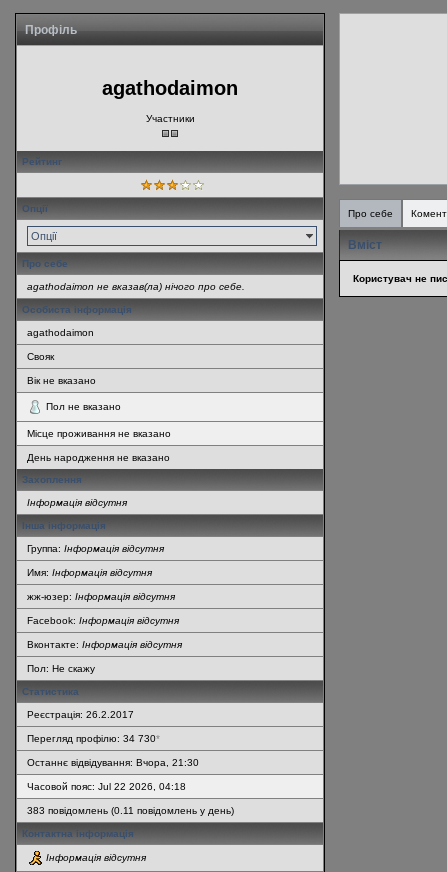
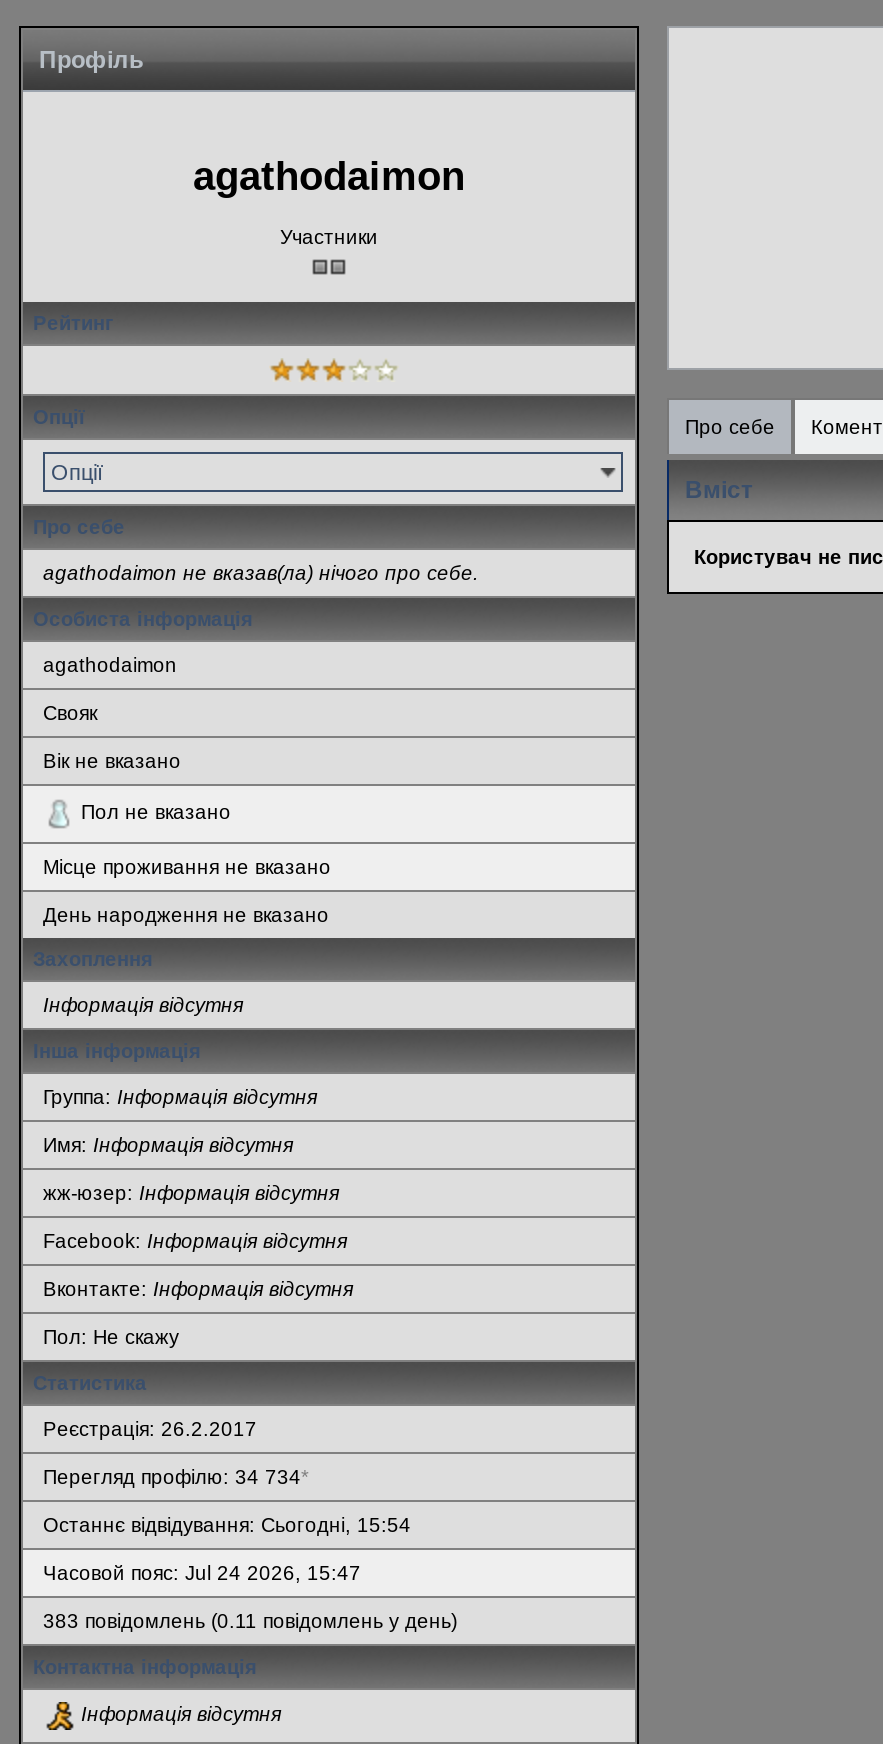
- Перегляд профілю: 34 730*
+ Перегляд профілю: 34 734*

- Останнє відвідування: Вчора, 21:30
+ Останнє відвідування: Сьогодні, 15:54

- Часовой пояс: Jul 22 2026, 04:18
+ Часовой пояс: Jul 24 2026, 15:47
